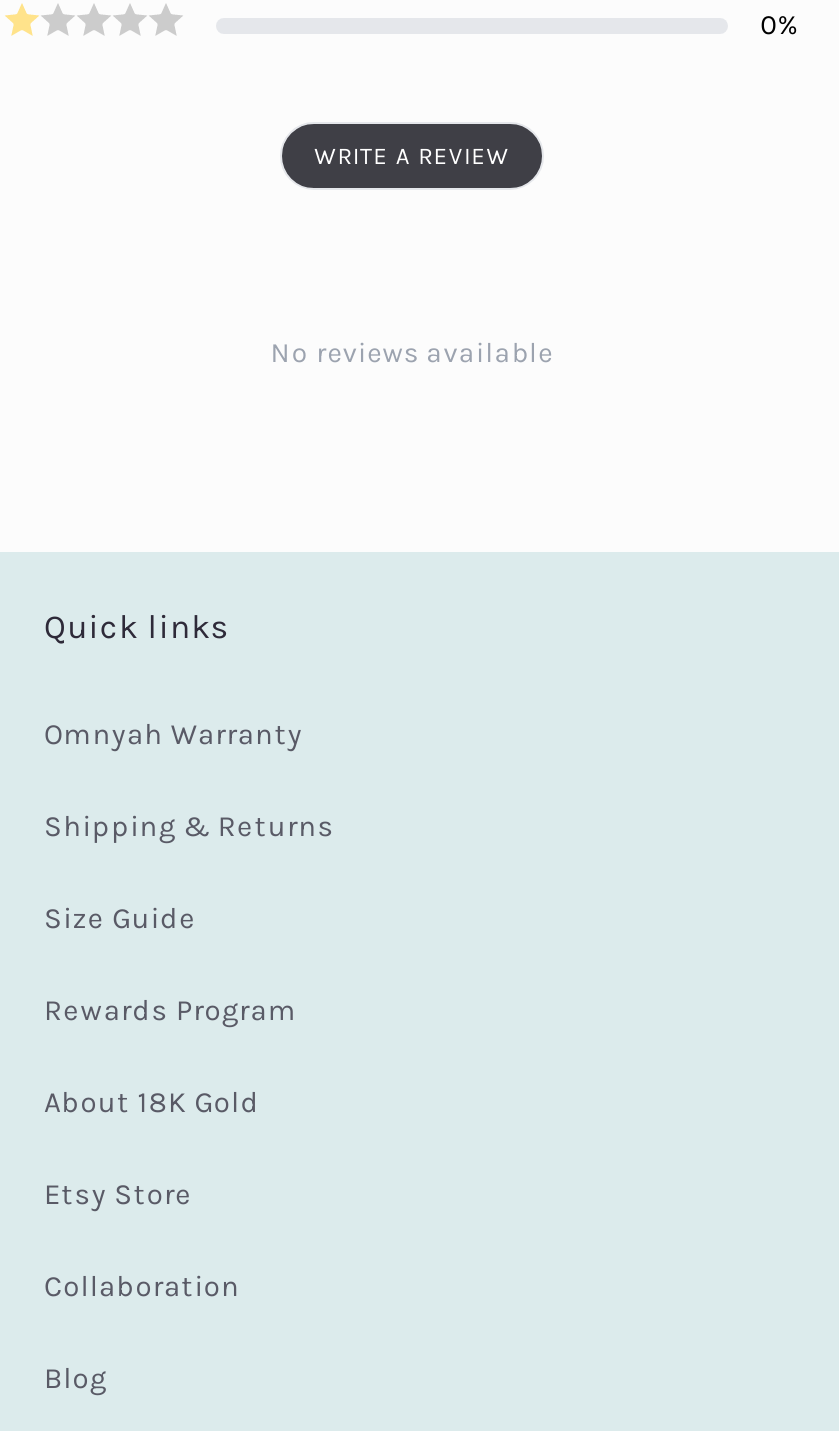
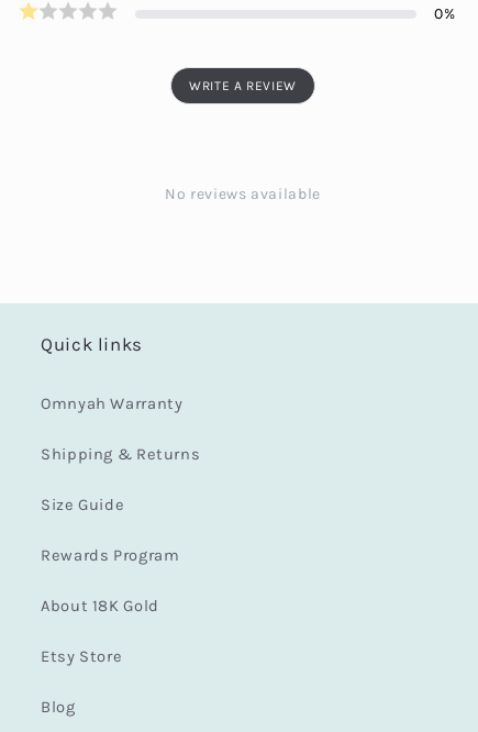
- Collaboration
